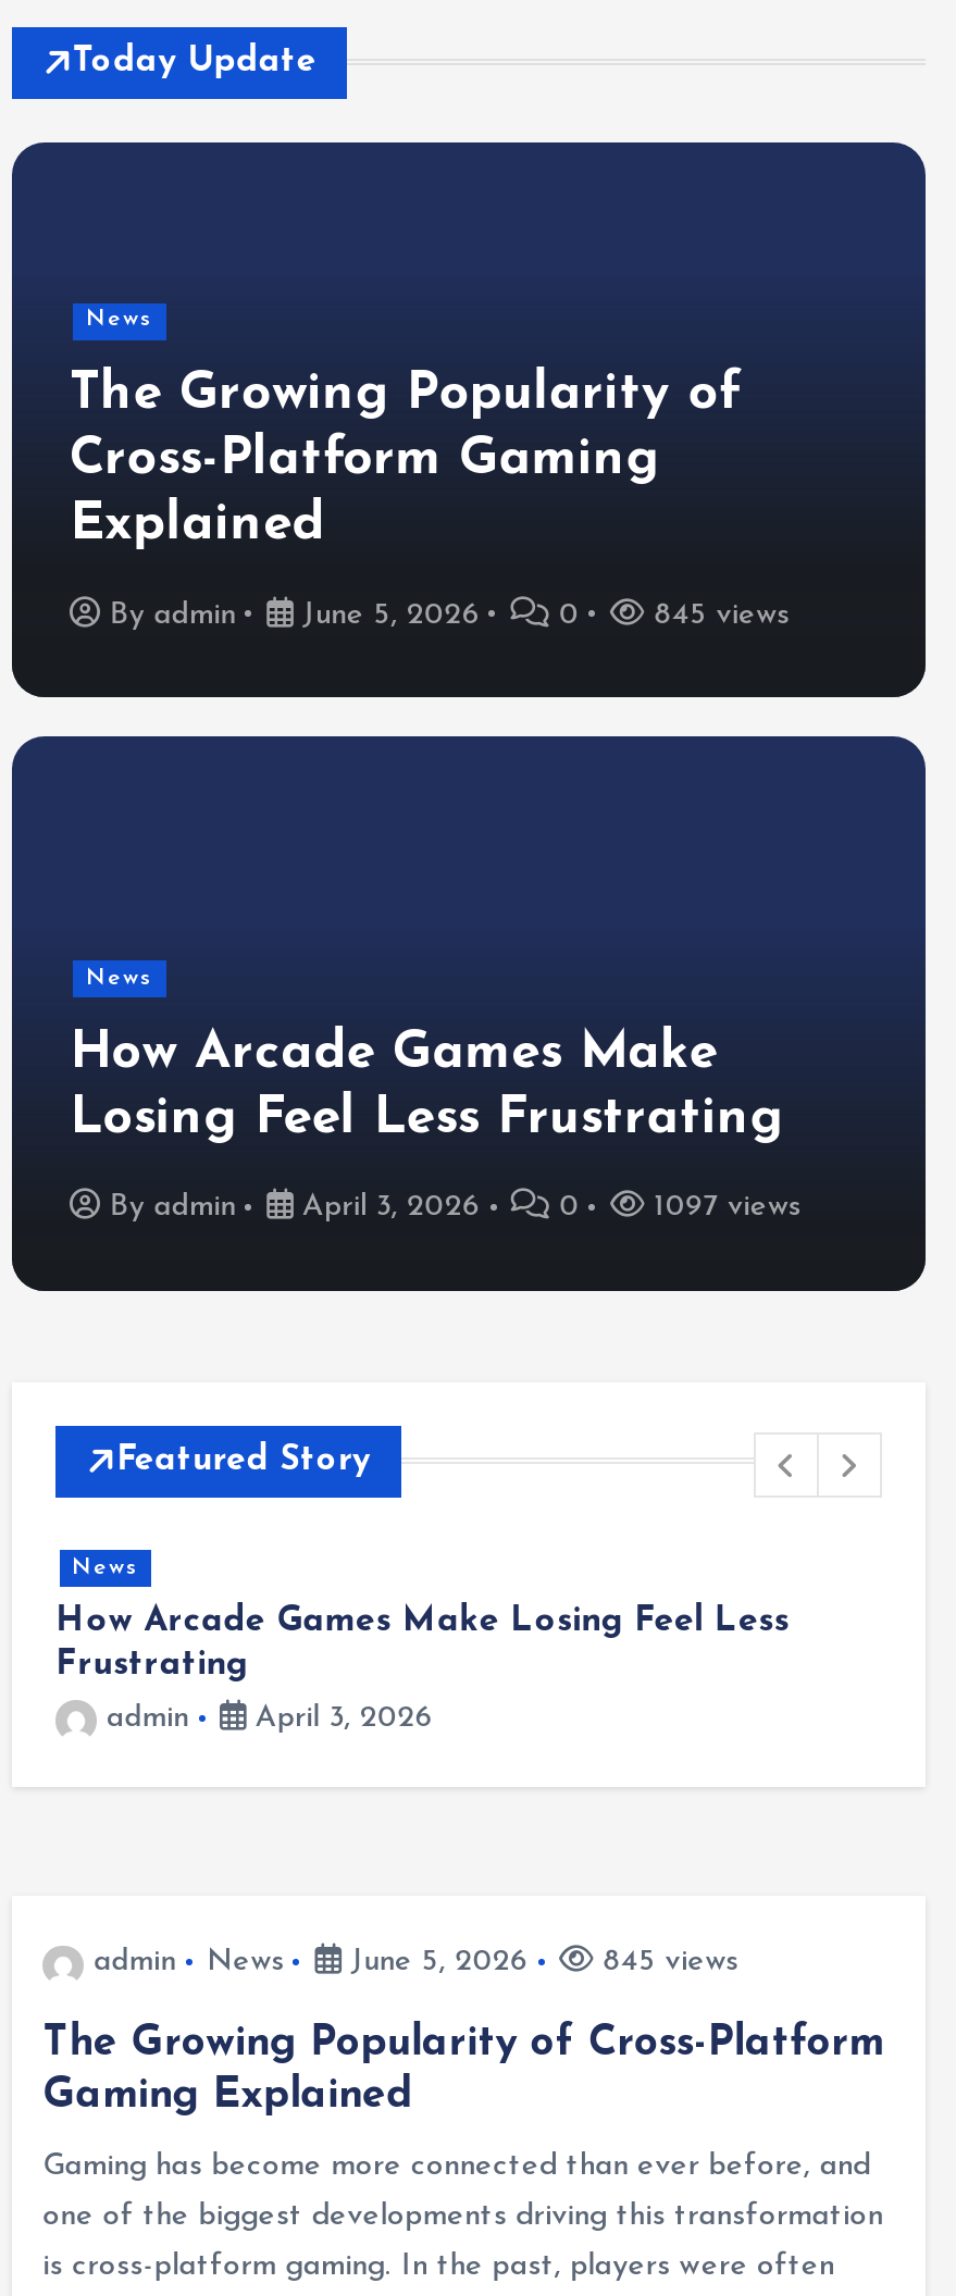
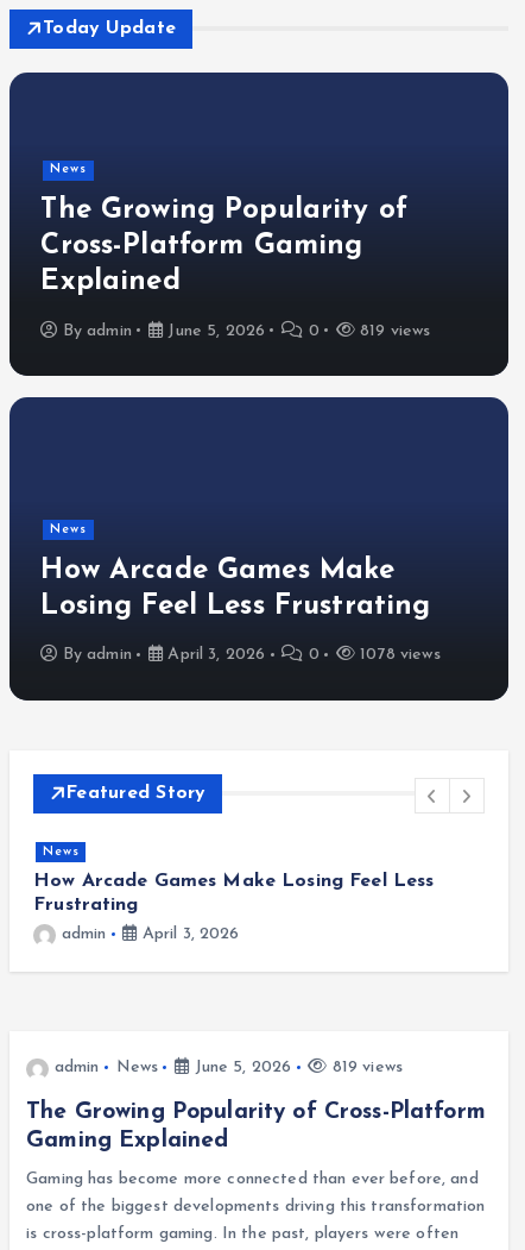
- 845 views
+ 819 views

- 1097 views
+ 1078 views

- 845 views
+ 819 views
